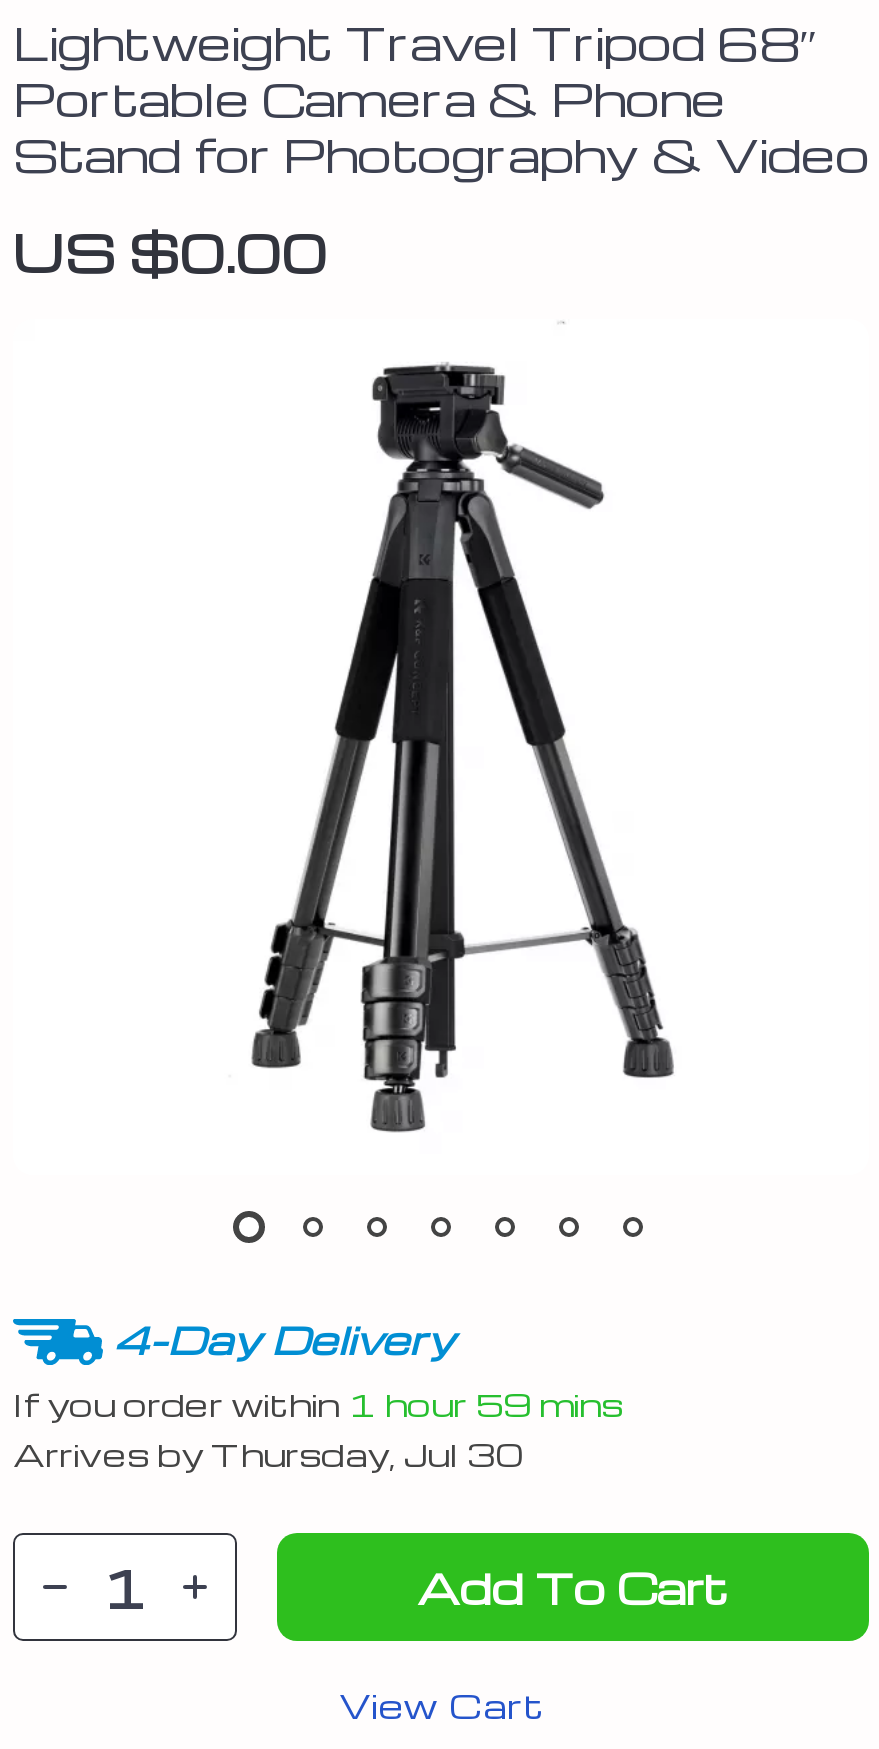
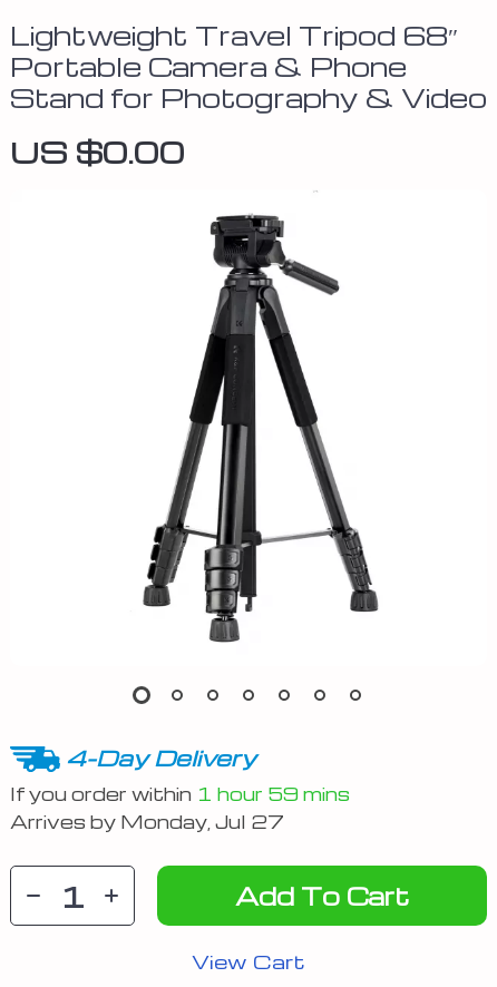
- Arrives by Thursday, Jul 30
+ Arrives by Monday, Jul 27
